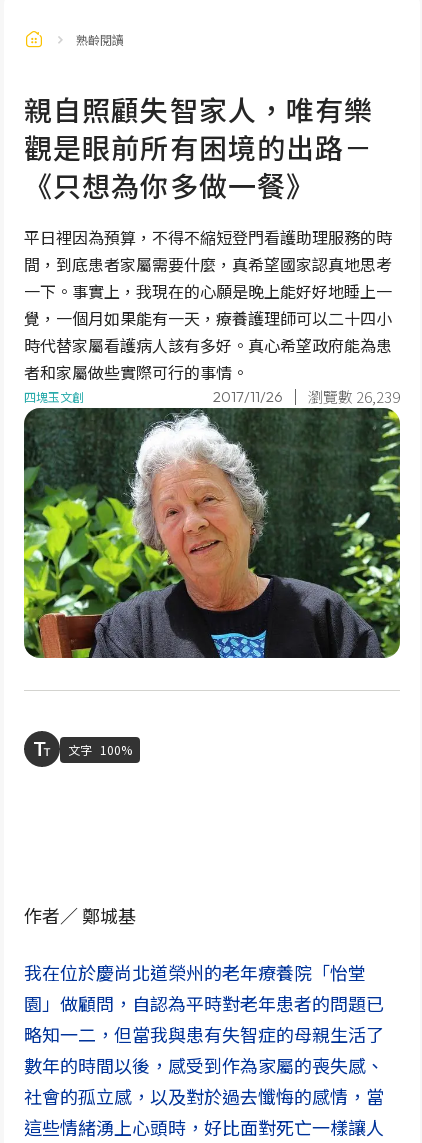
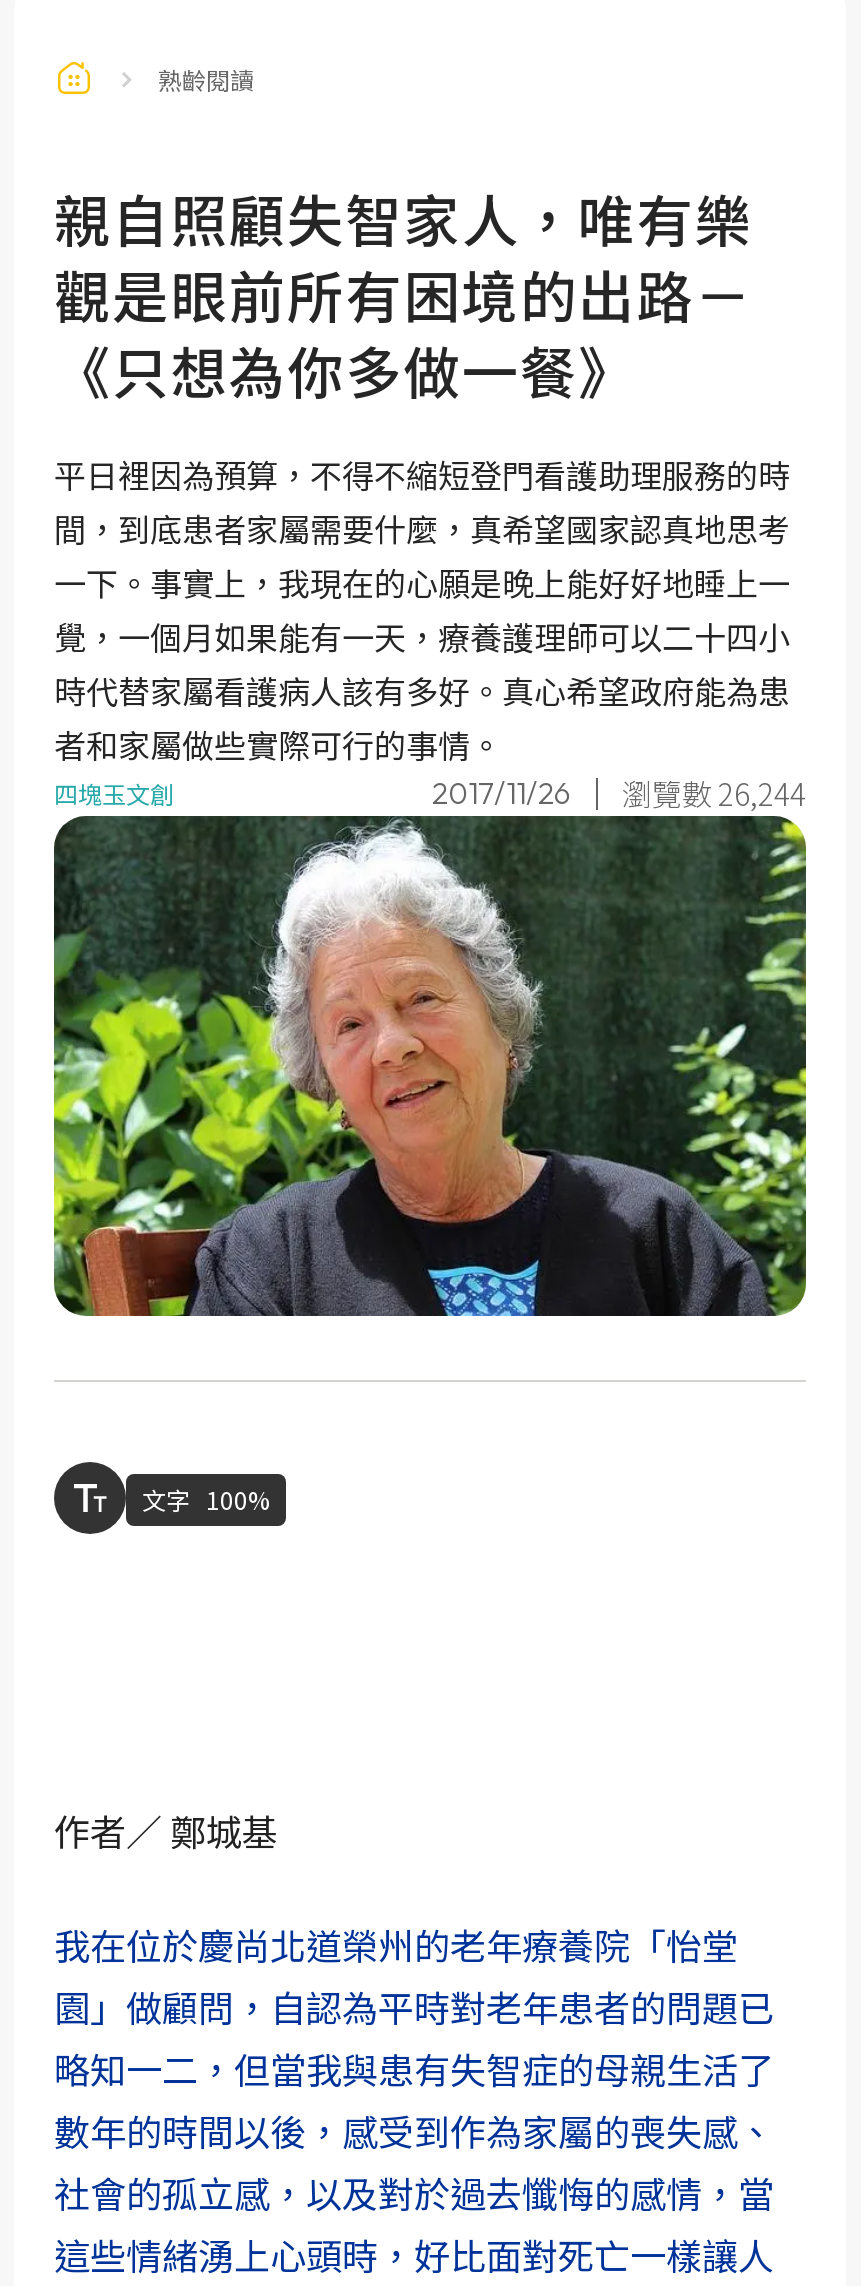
- 2017/11/26 瀏覽數 26,239
+ 2017/11/26 瀏覽數 26,244
